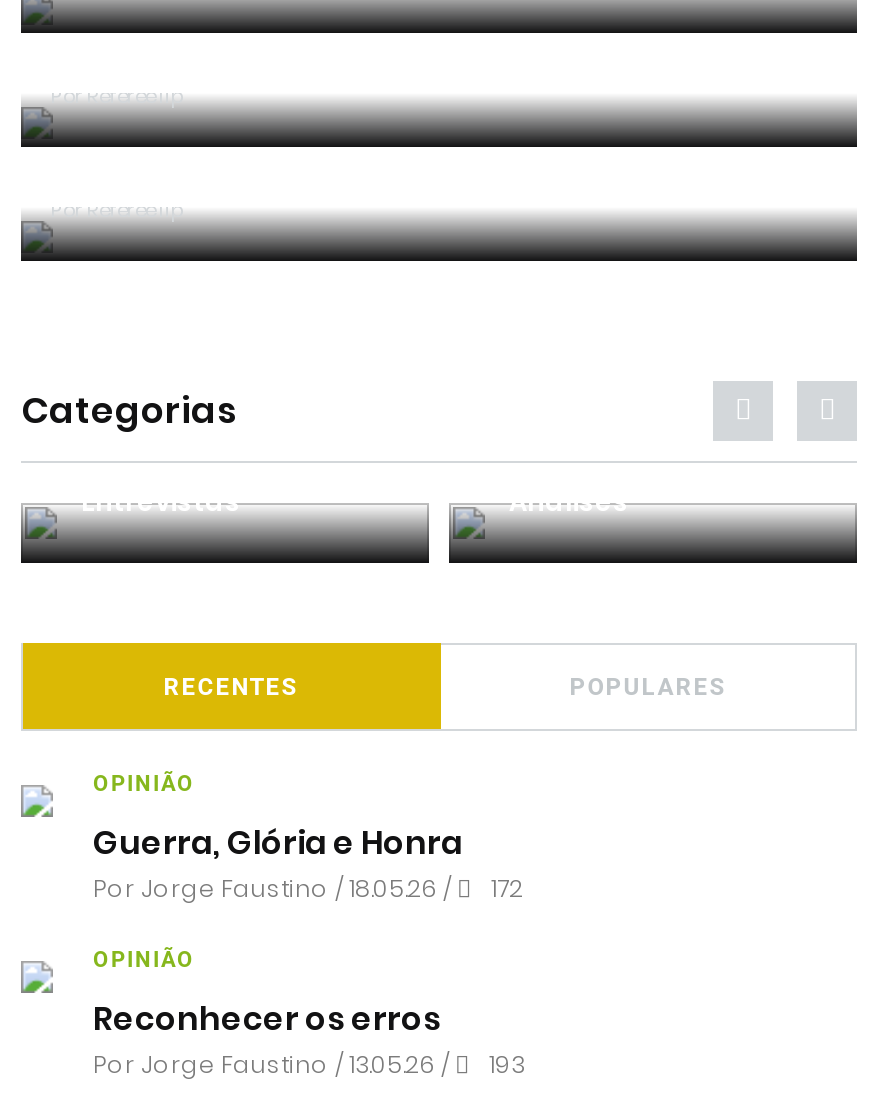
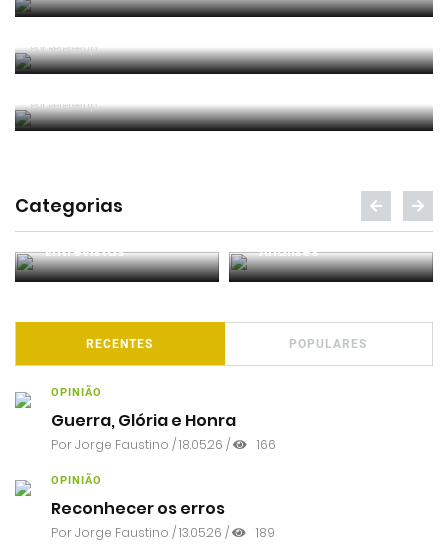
- Por Jorge Faustino / 18.05.26 / 172
+ Por Jorge Faustino / 18.05.26 / 166

- Por Jorge Faustino / 13.05.26 / 193
+ Por Jorge Faustino / 13.05.26 / 189
